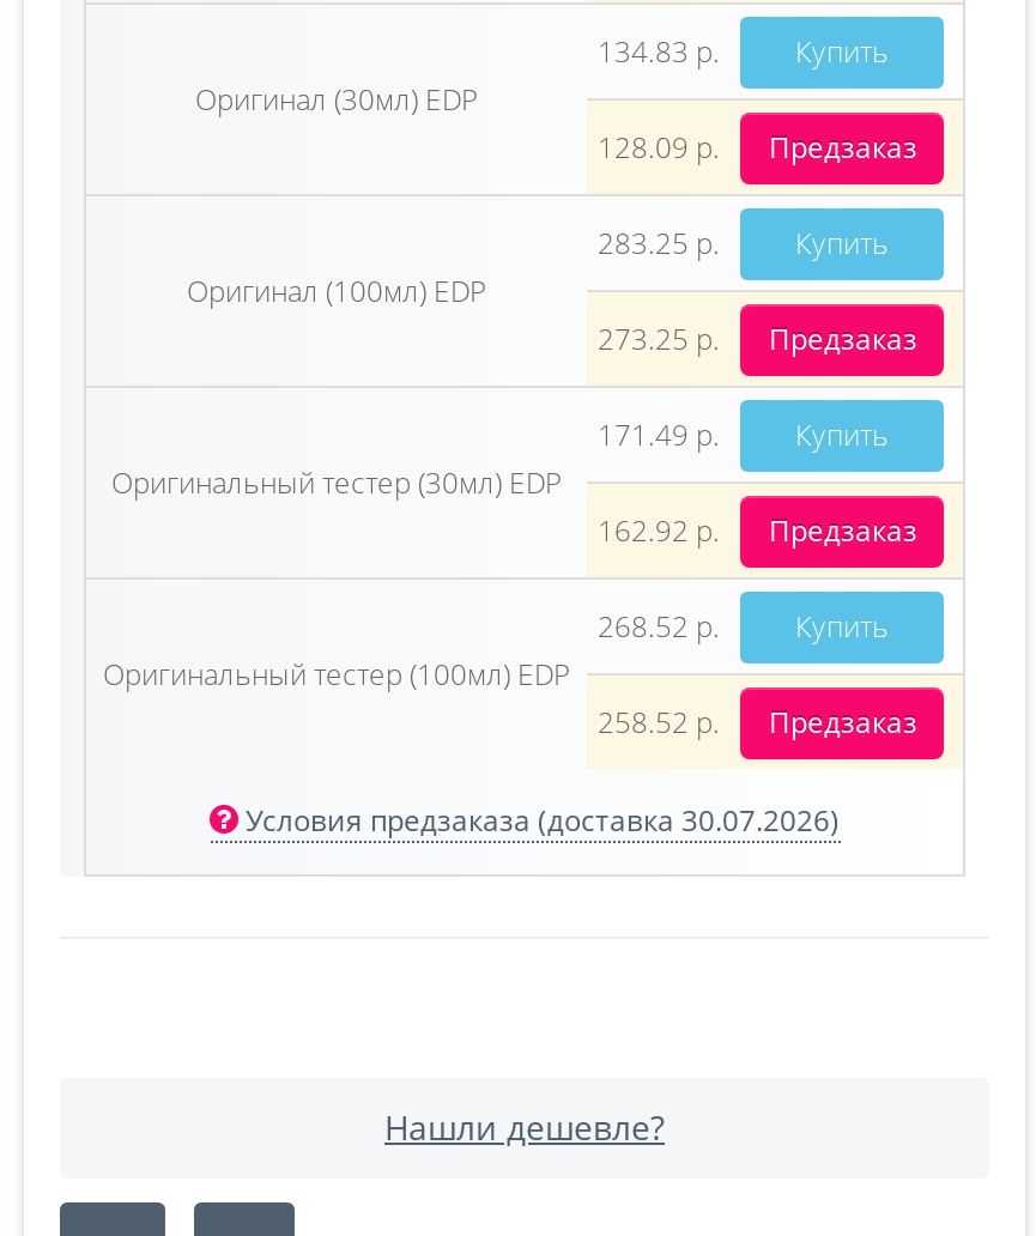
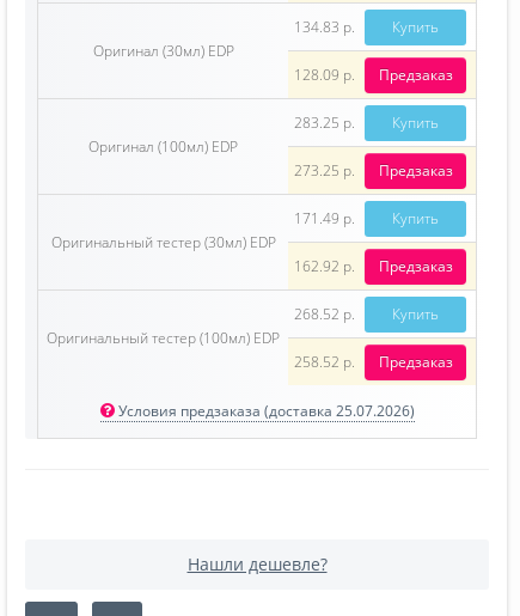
- Условия предзаказа (доставка 30.07.2026)
+ Условия предзаказа (доставка 25.07.2026)
